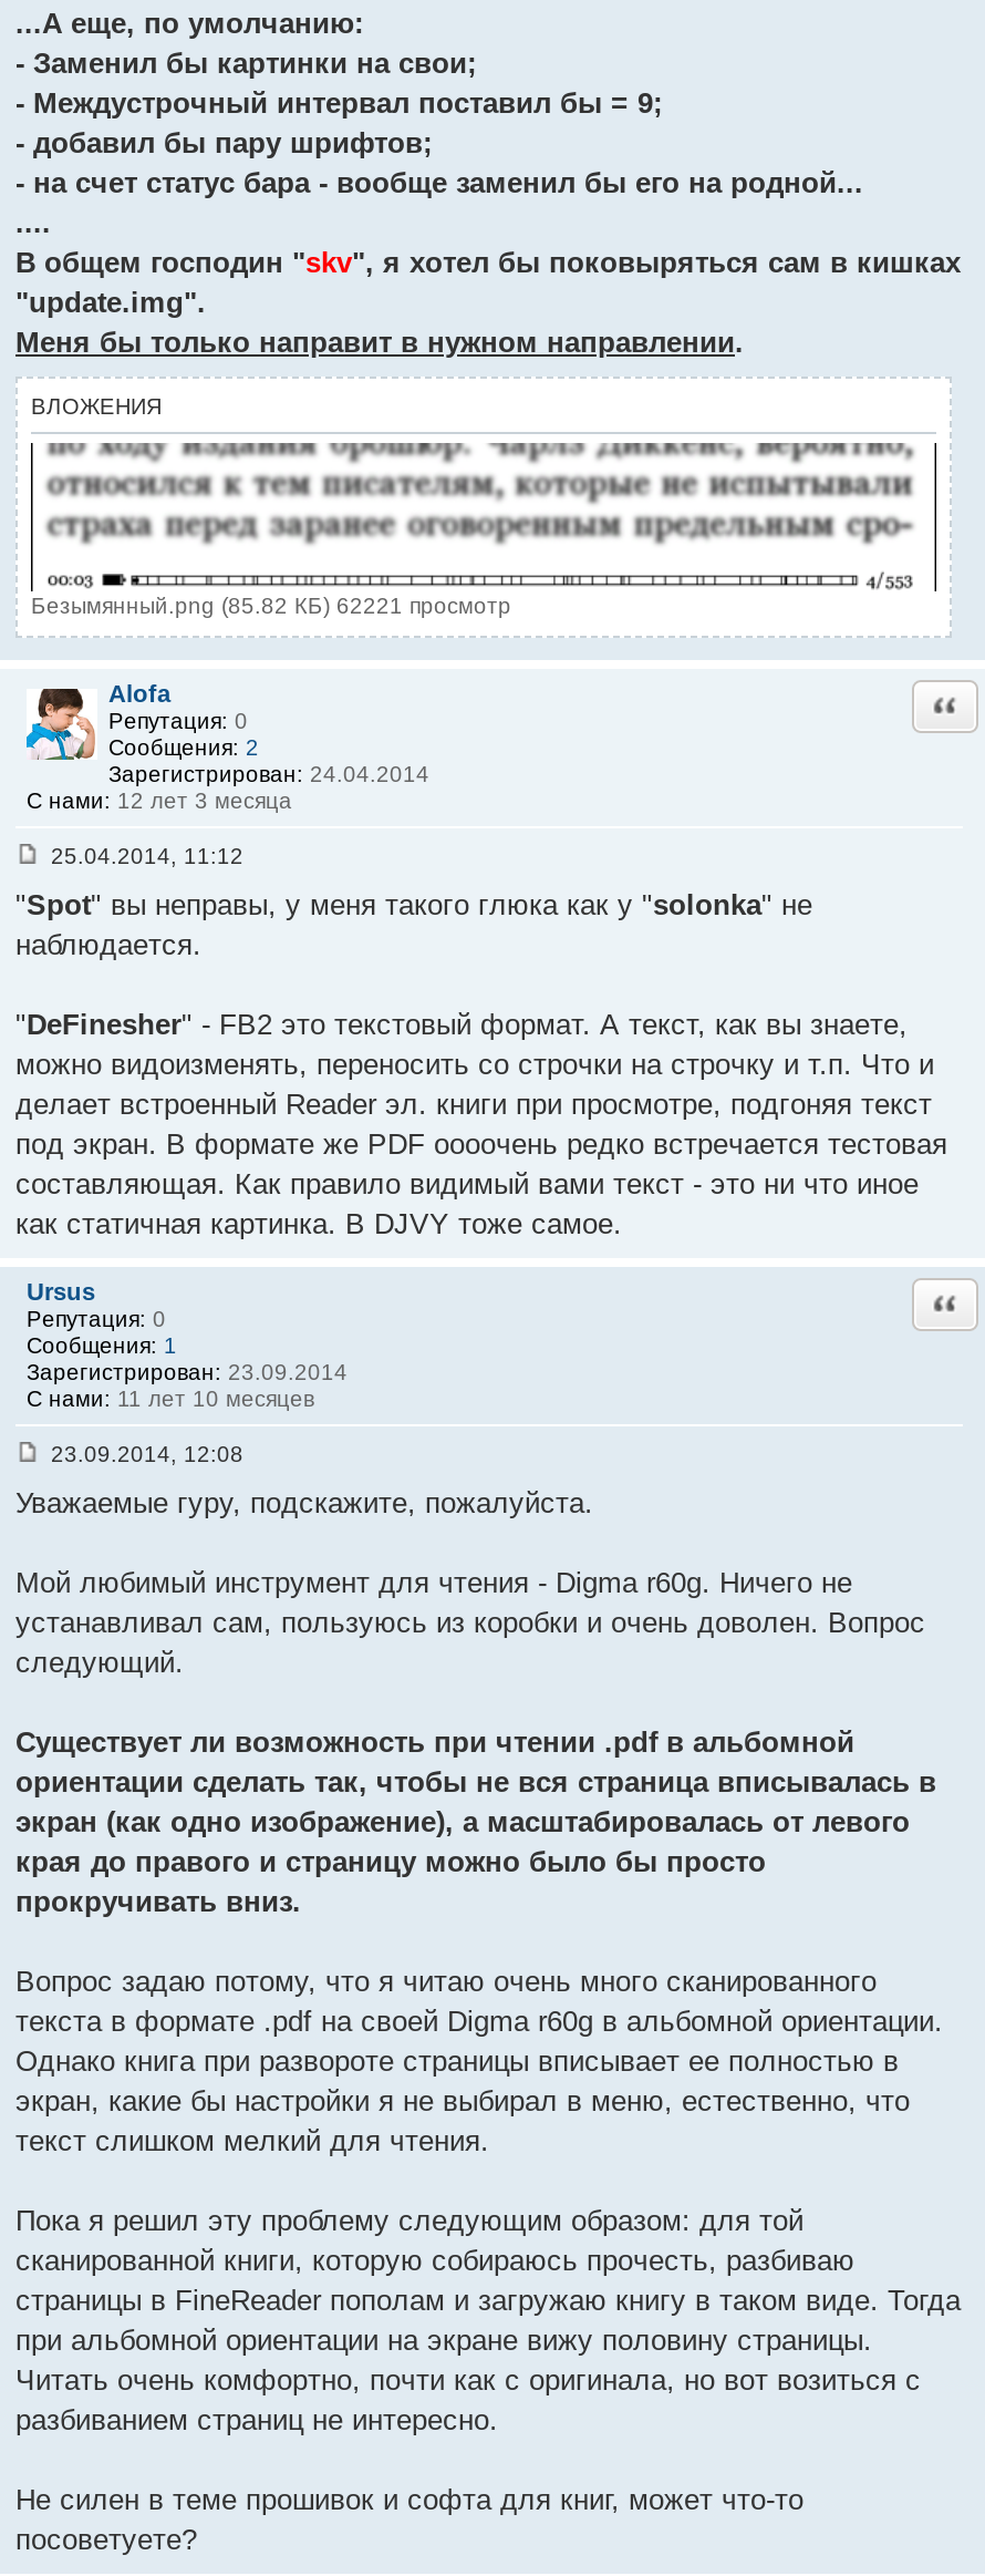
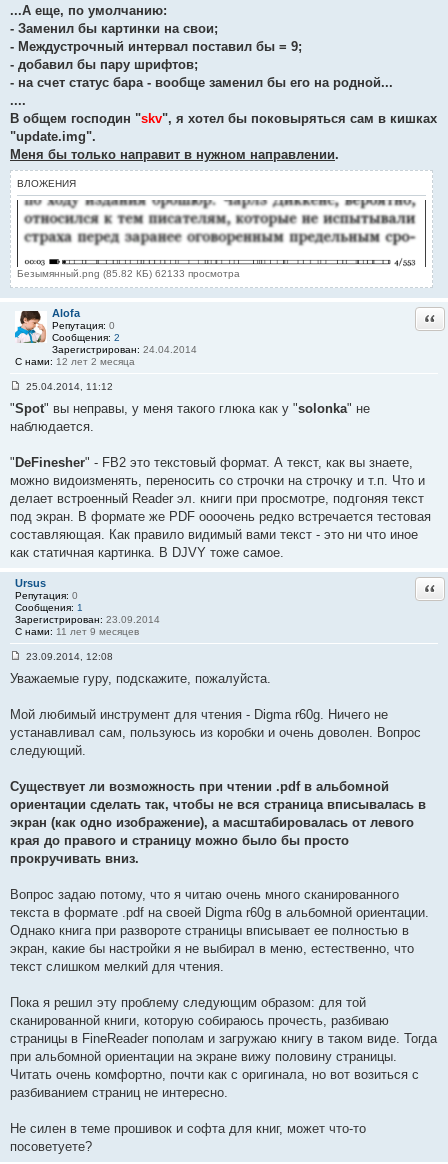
- Безымянный.png (85.82 КБ) 62221 просмотр
+ Безымянный.png (85.82 КБ) 62133 просмотра

- С нами: 12 лет 3 месяца
+ С нами: 12 лет 2 месяца

- С нами: 11 лет 10 месяцев
+ С нами: 11 лет 9 месяцев
